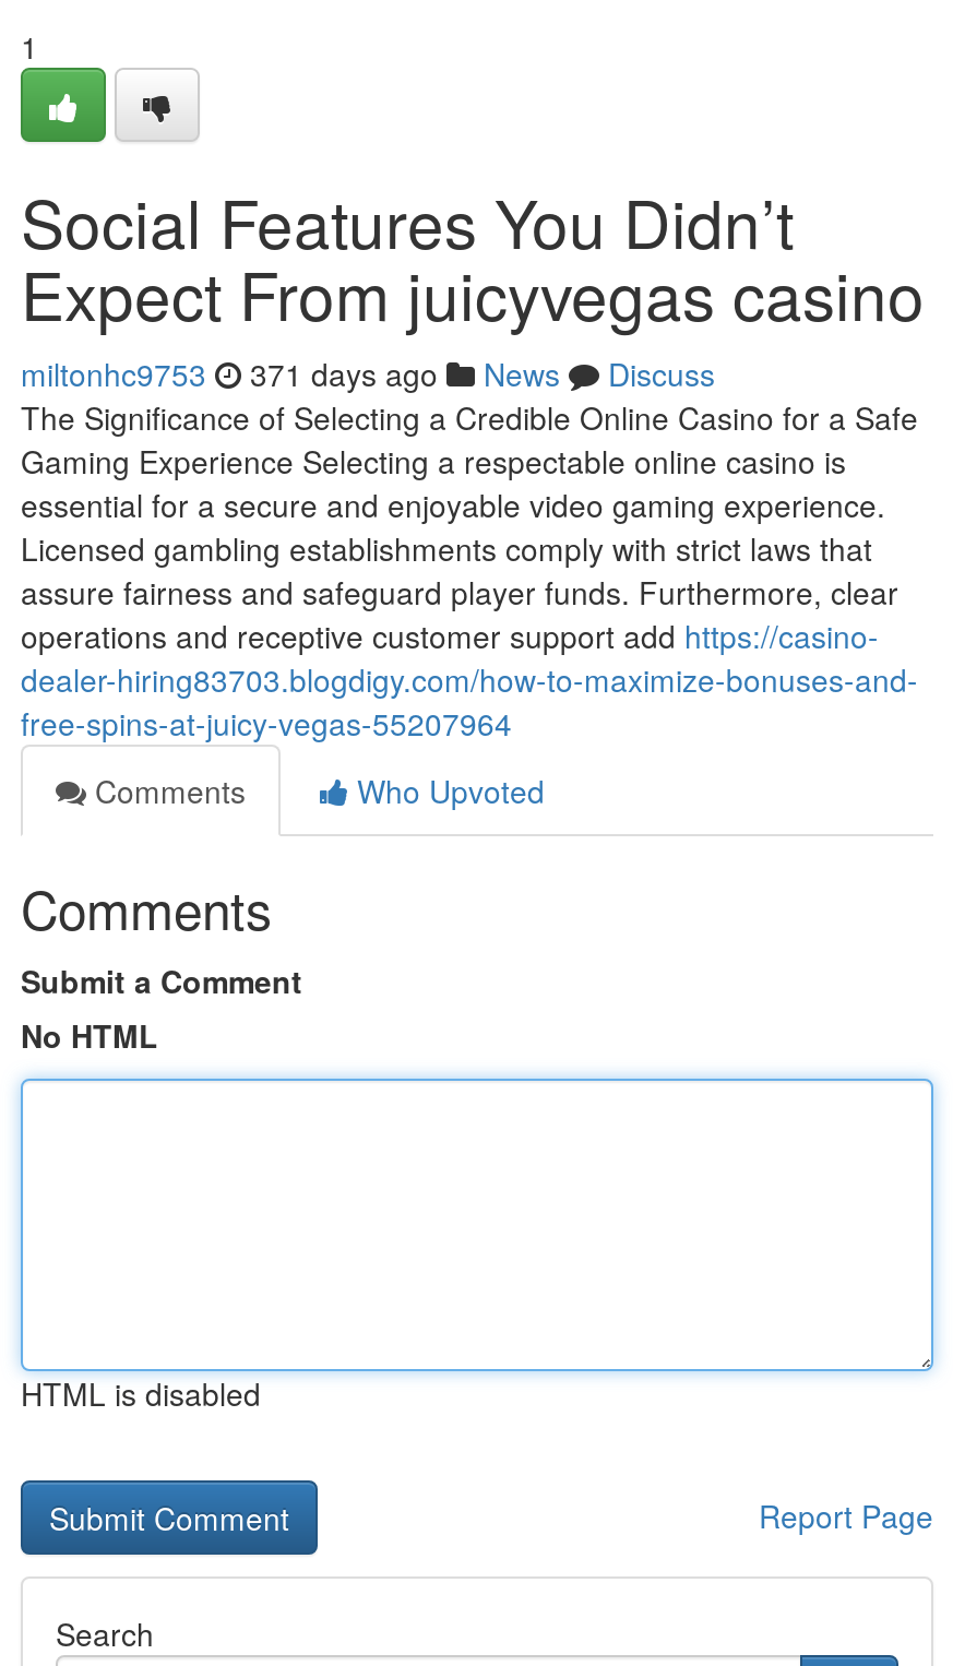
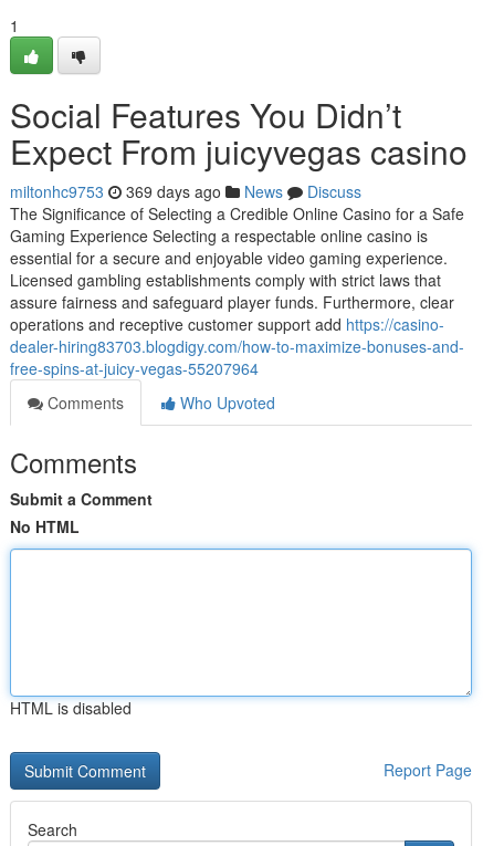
- miltonhc9753 371 days ago News Discuss
+ miltonhc9753 369 days ago News Discuss
